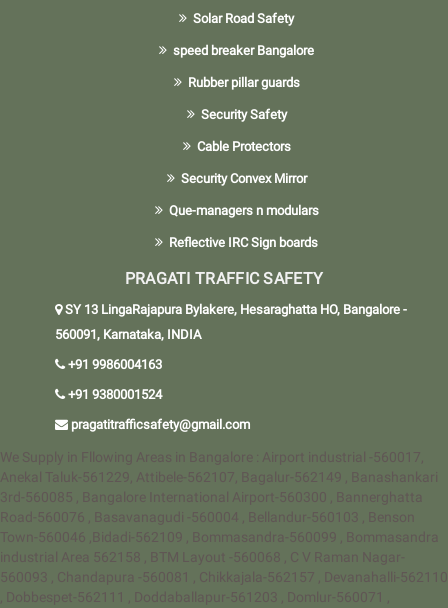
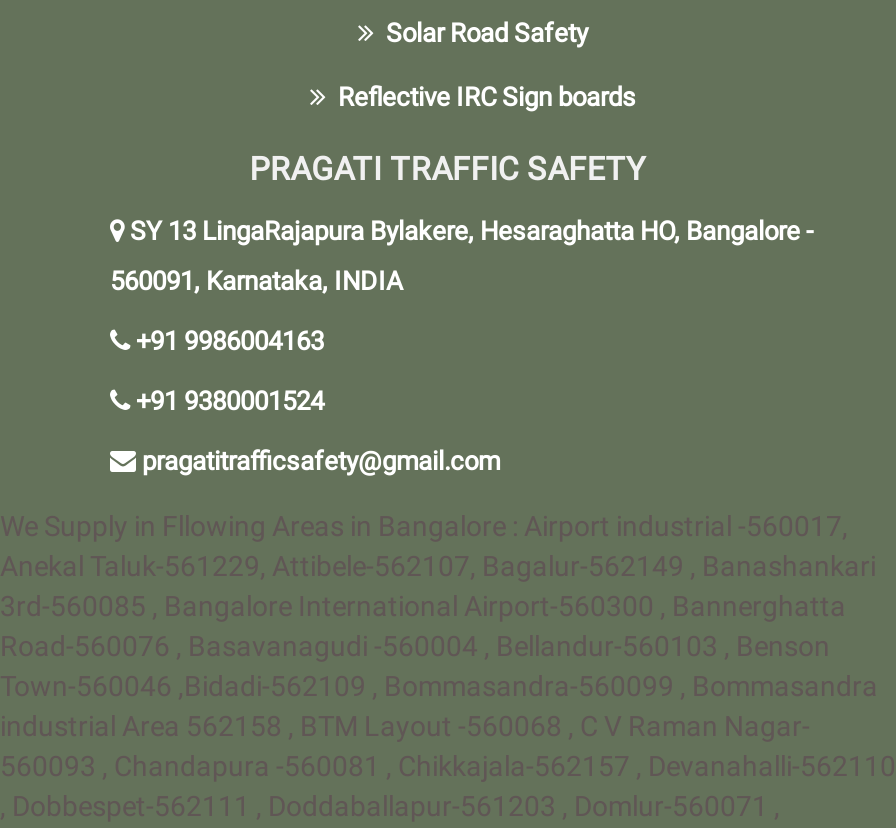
- speed breaker Bangalore
- Rubber pillar guards
- Security Safety
- Cable Protectors
- Security Convex Mirror
- Que-managers n modulars
